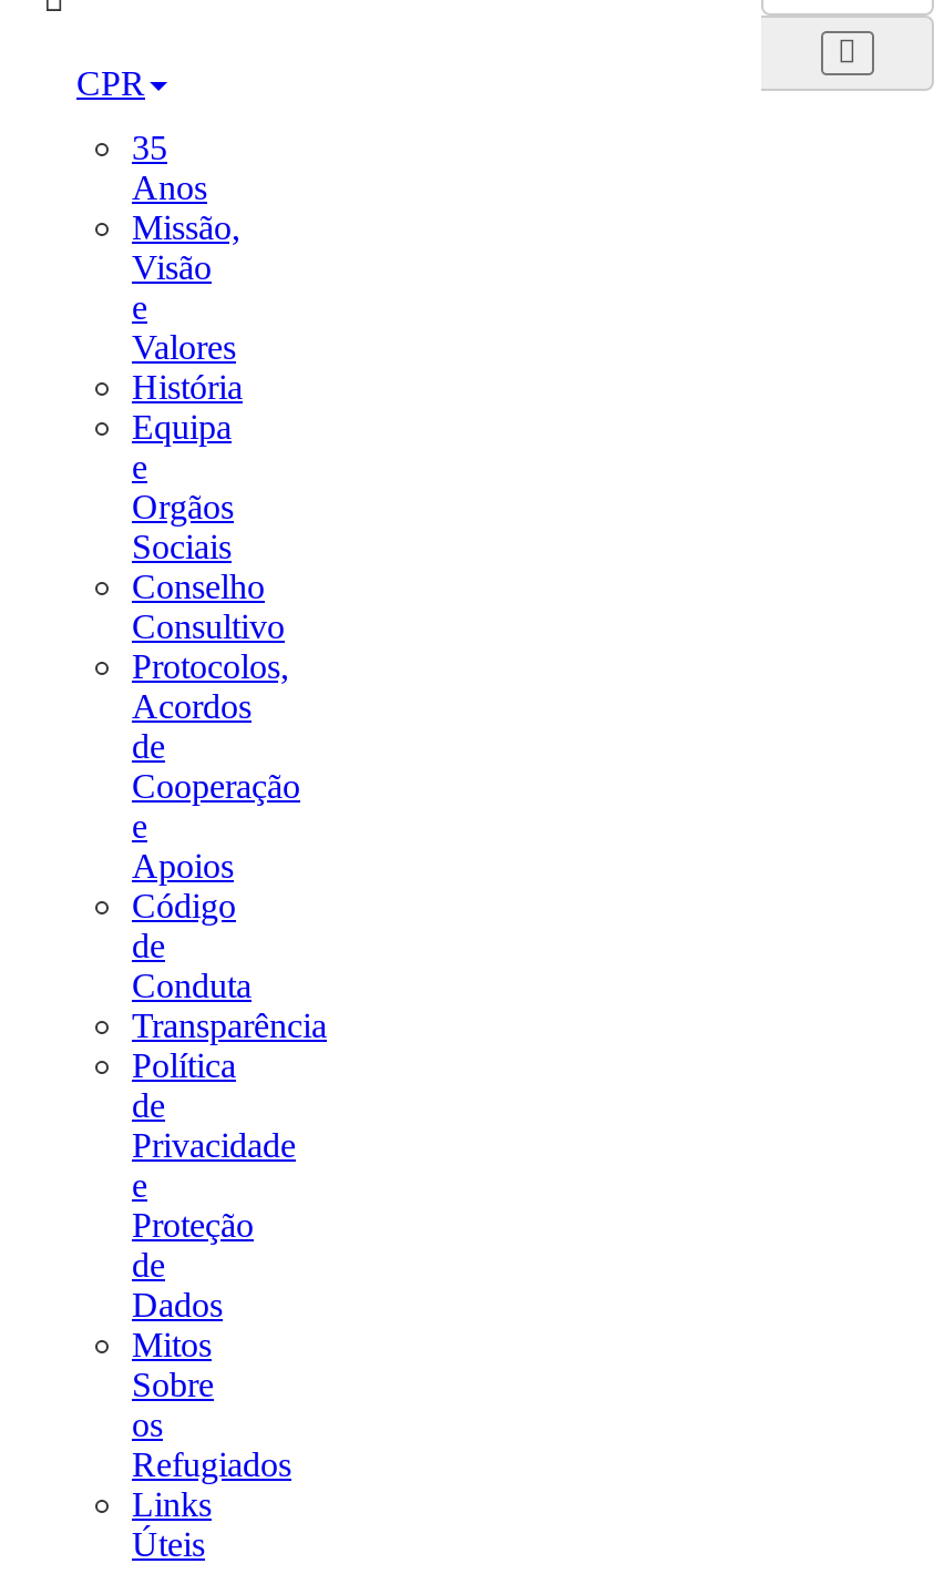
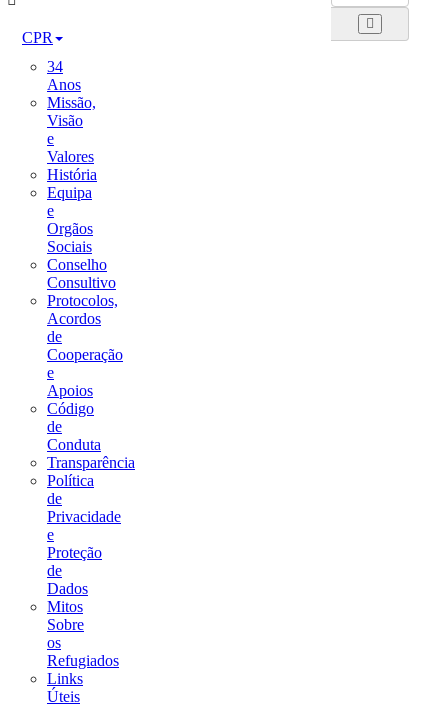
- 35
+ 34
